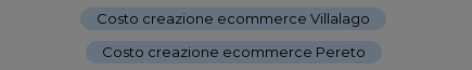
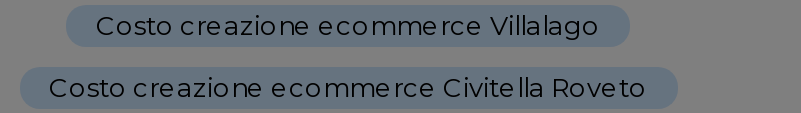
- Costo creazione ecommerce Pereto
+ Costo creazione ecommerce Civitella Roveto
